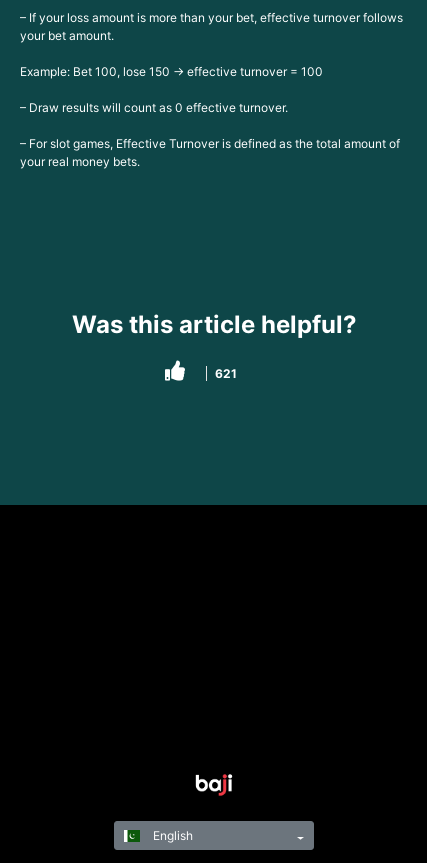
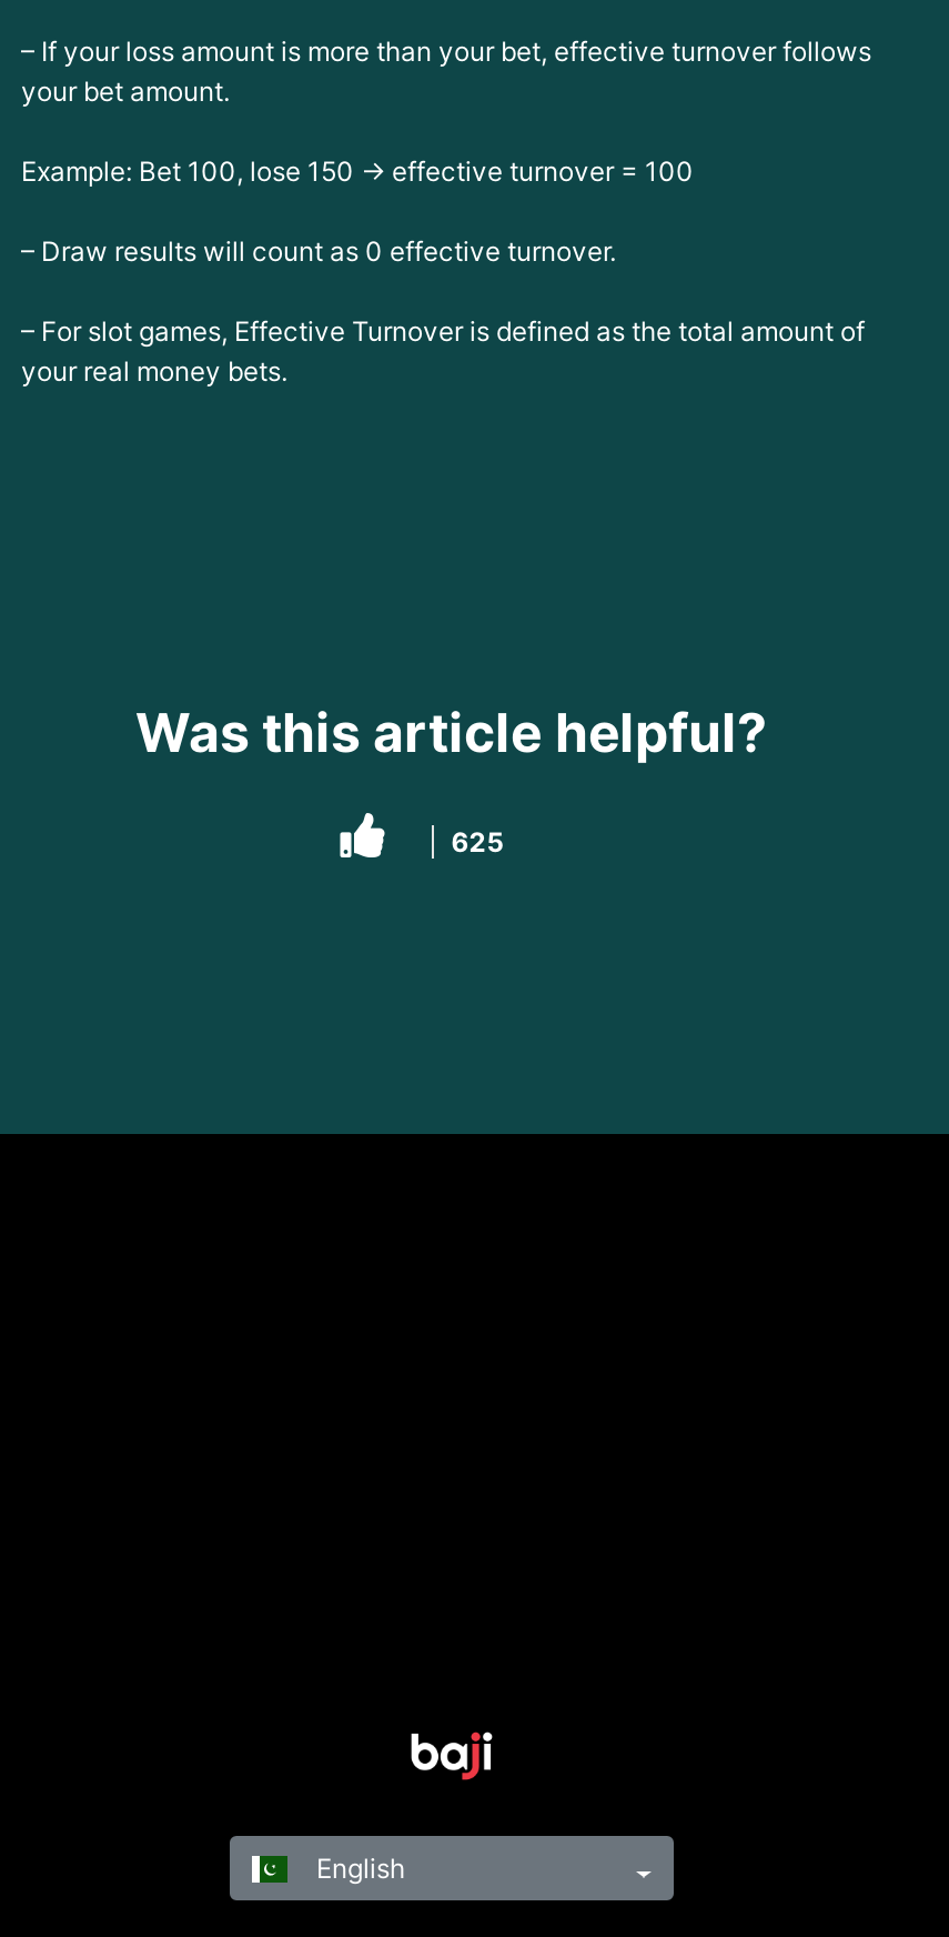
- 621
+ 625
